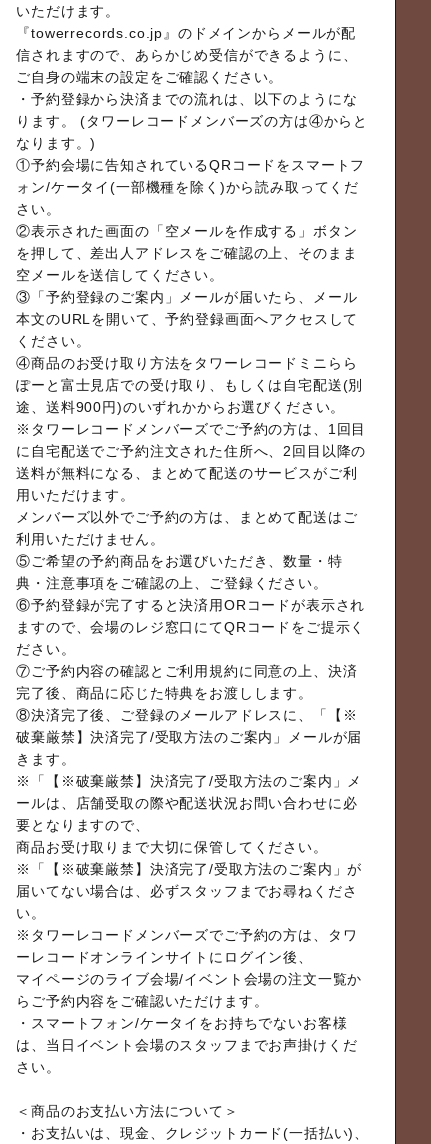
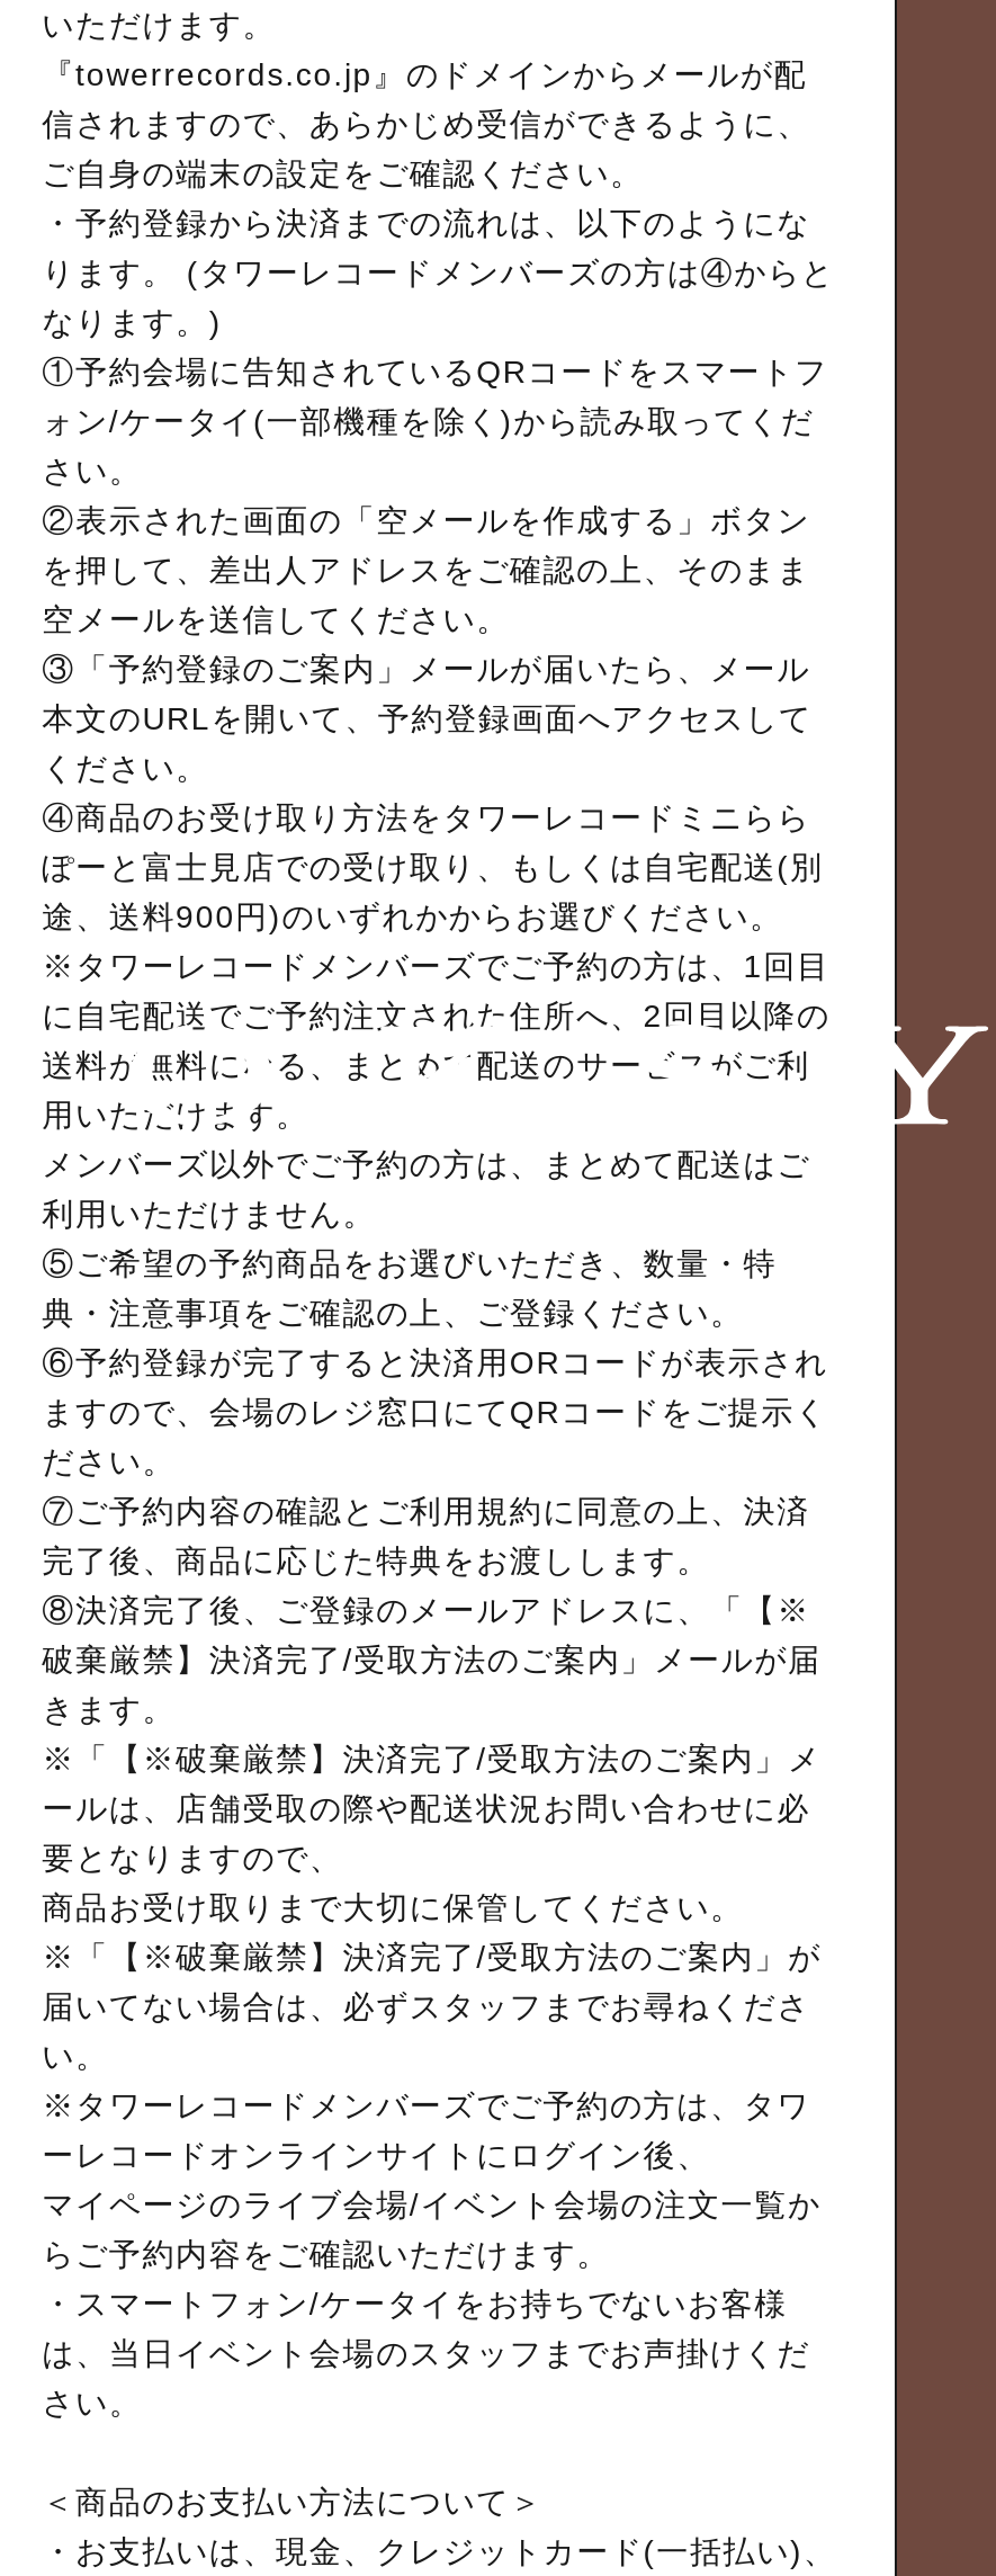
+ [image]
